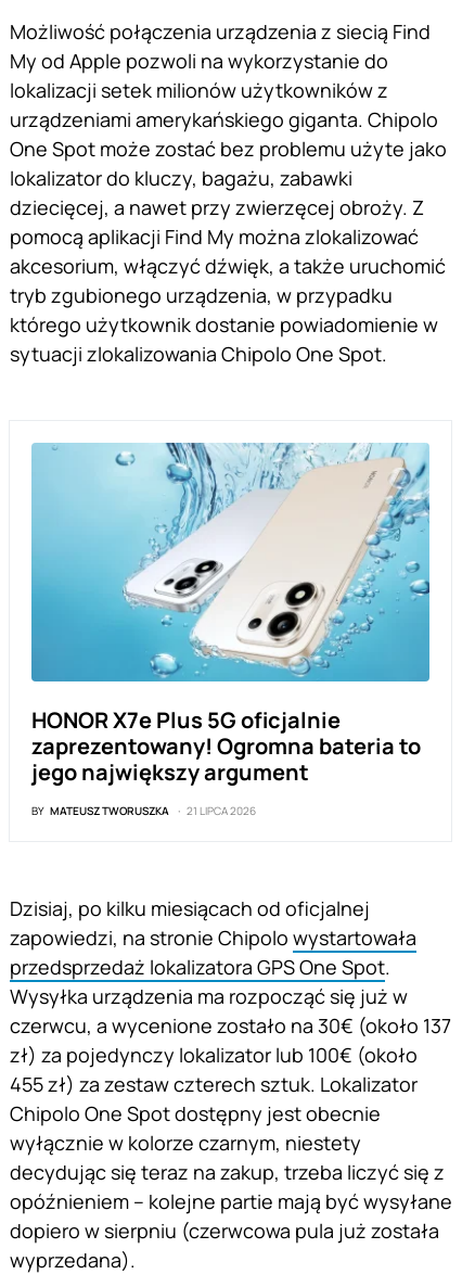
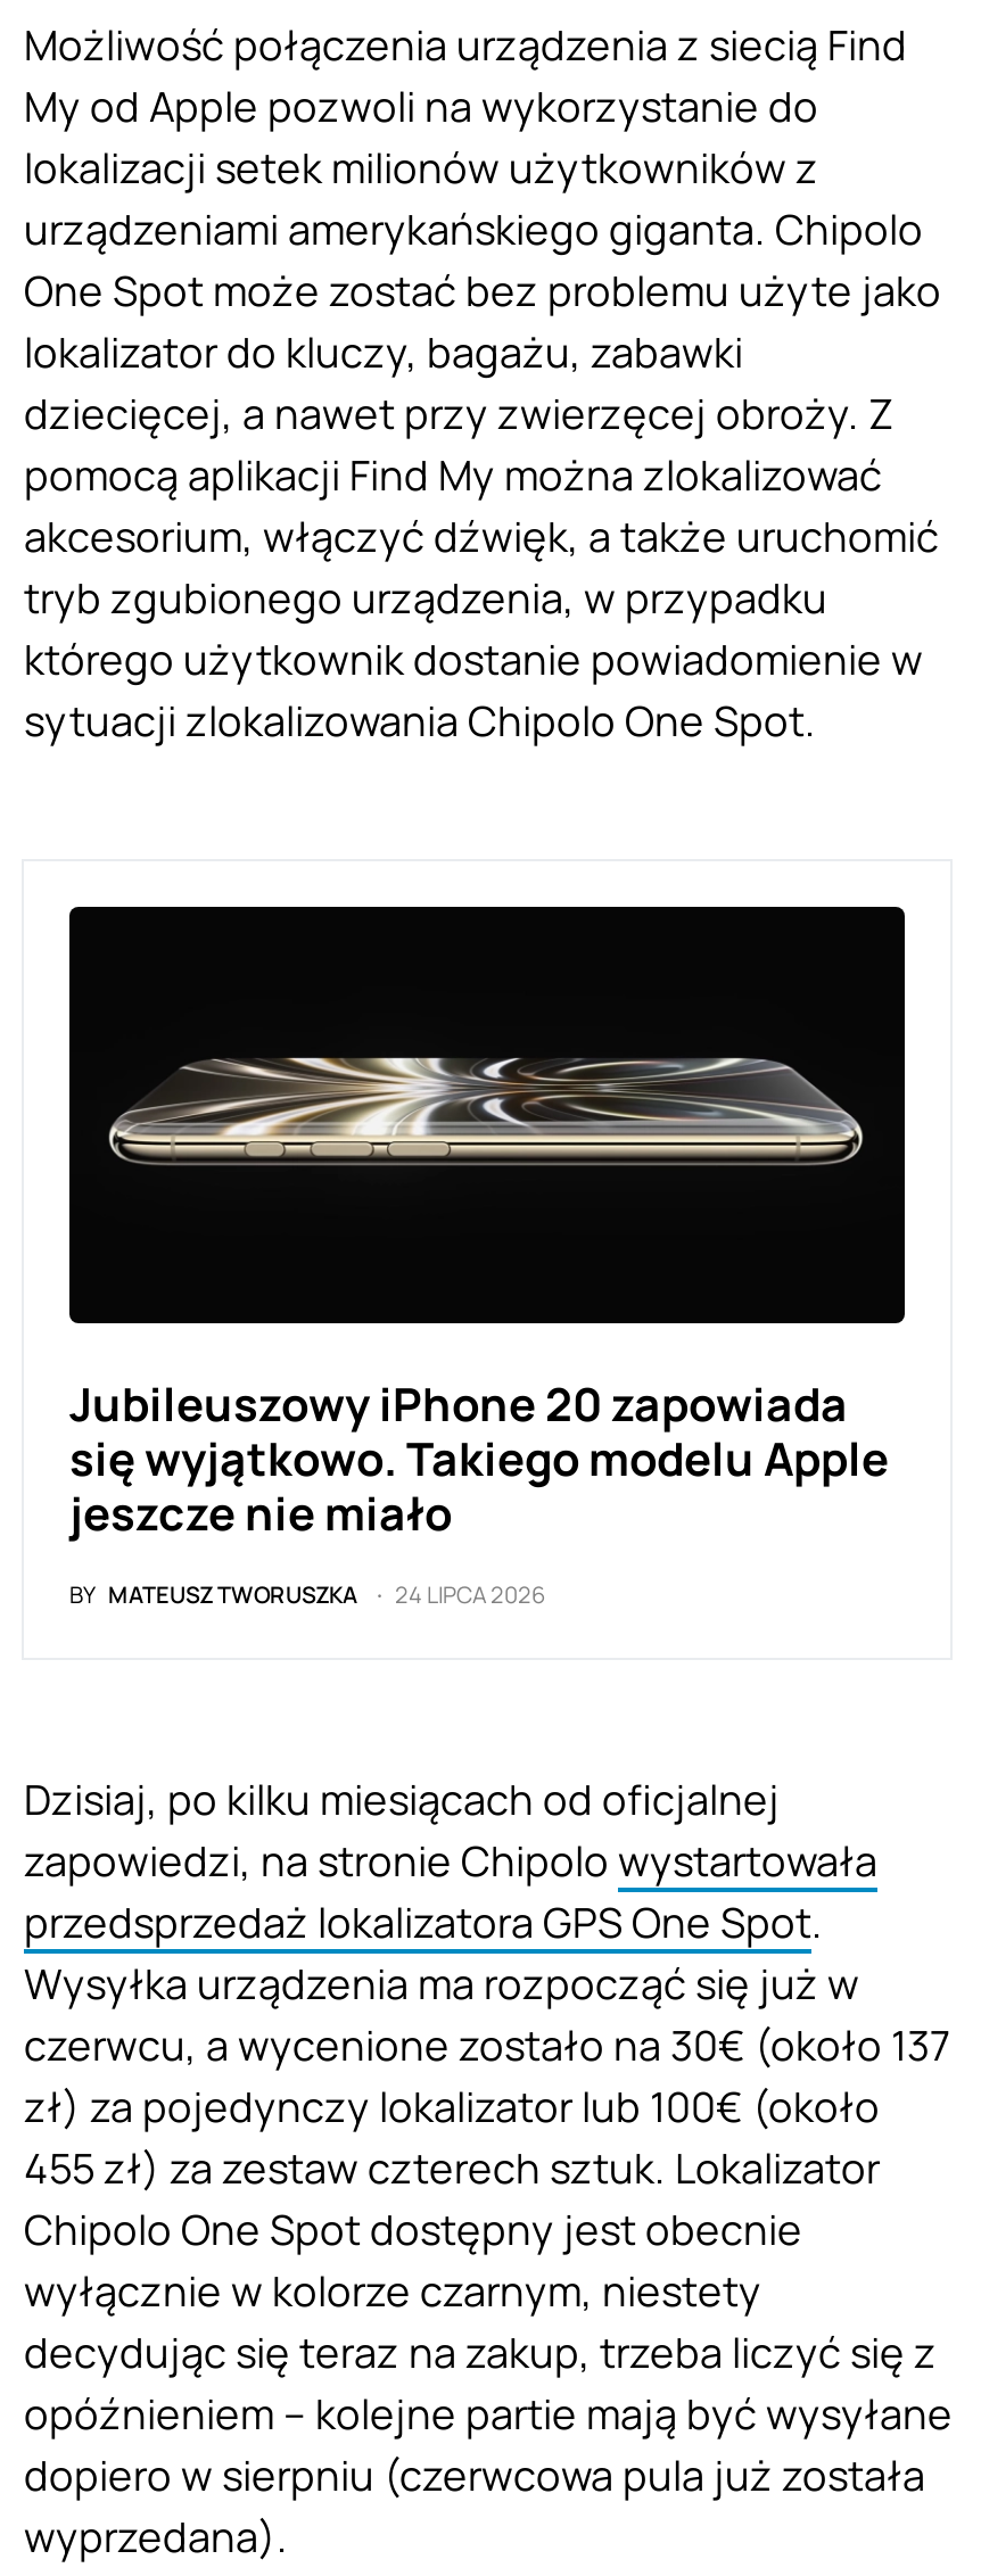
- [image]
- HONOR X7e Plus 5G oficjalnie
- zaprezentowany! Ogromna bateria to
- jego największy argument
+ [image]
+ Jubileuszowy iPhone 20 zapowiada
+ się wyjątkowo. Takiego modelu Apple
+ jeszcze nie miało

- BY MATEUSZ TWORUSZKA 21 LIPCA 2026
+ BY MATEUSZ TWORUSZKA 24 LIPCA 2026
